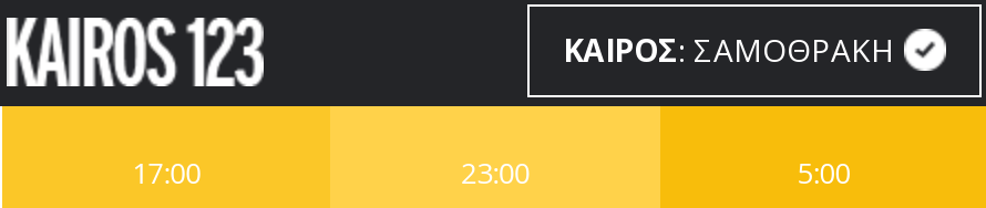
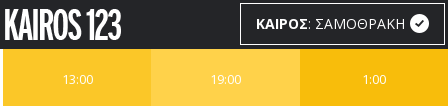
- 17:00
+ 13:00

- 23:00
+ 19:00

- 5:00
+ 1:00
